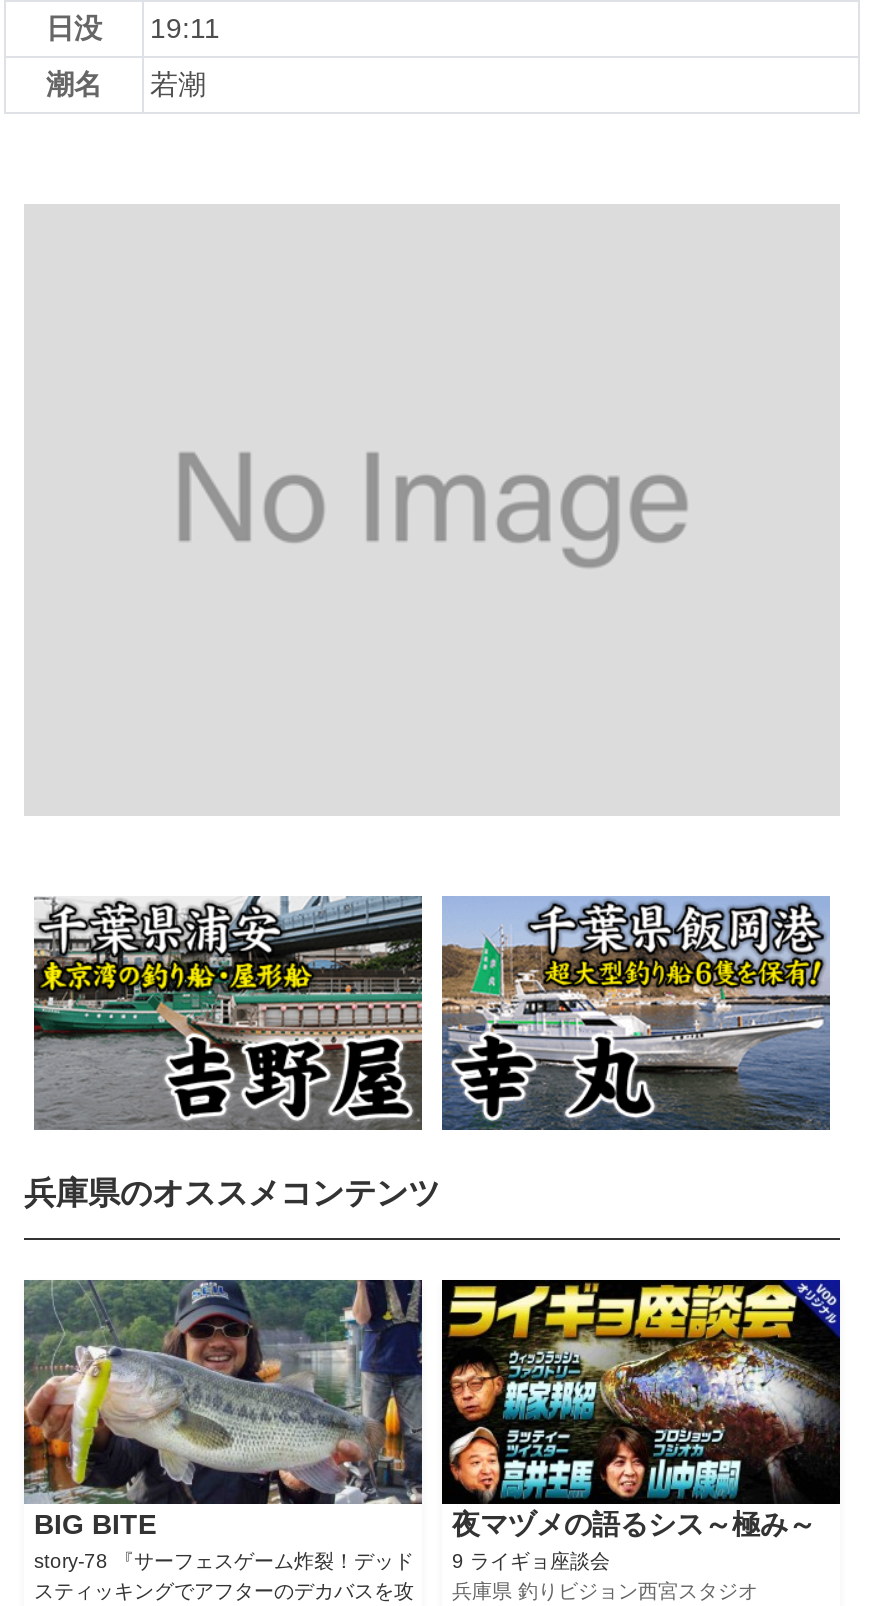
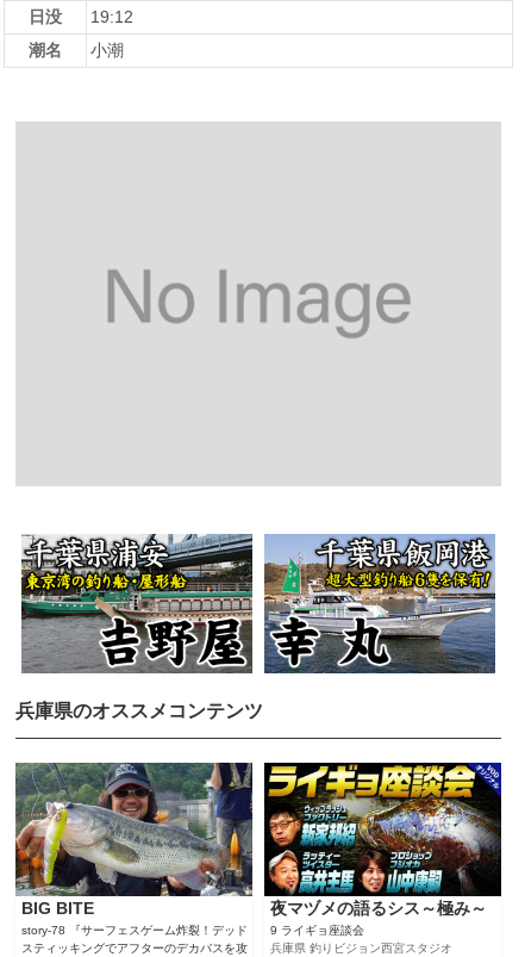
- 日没 19:11
+ 日没 19:12

- 若潮
+ 小潮
